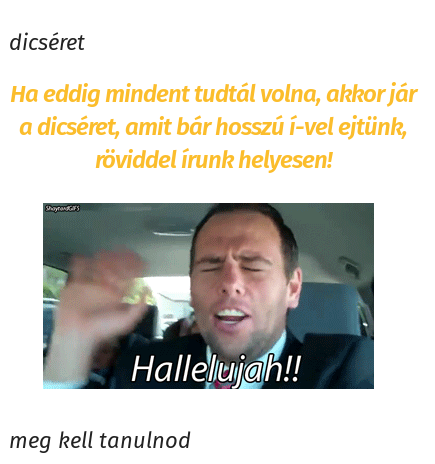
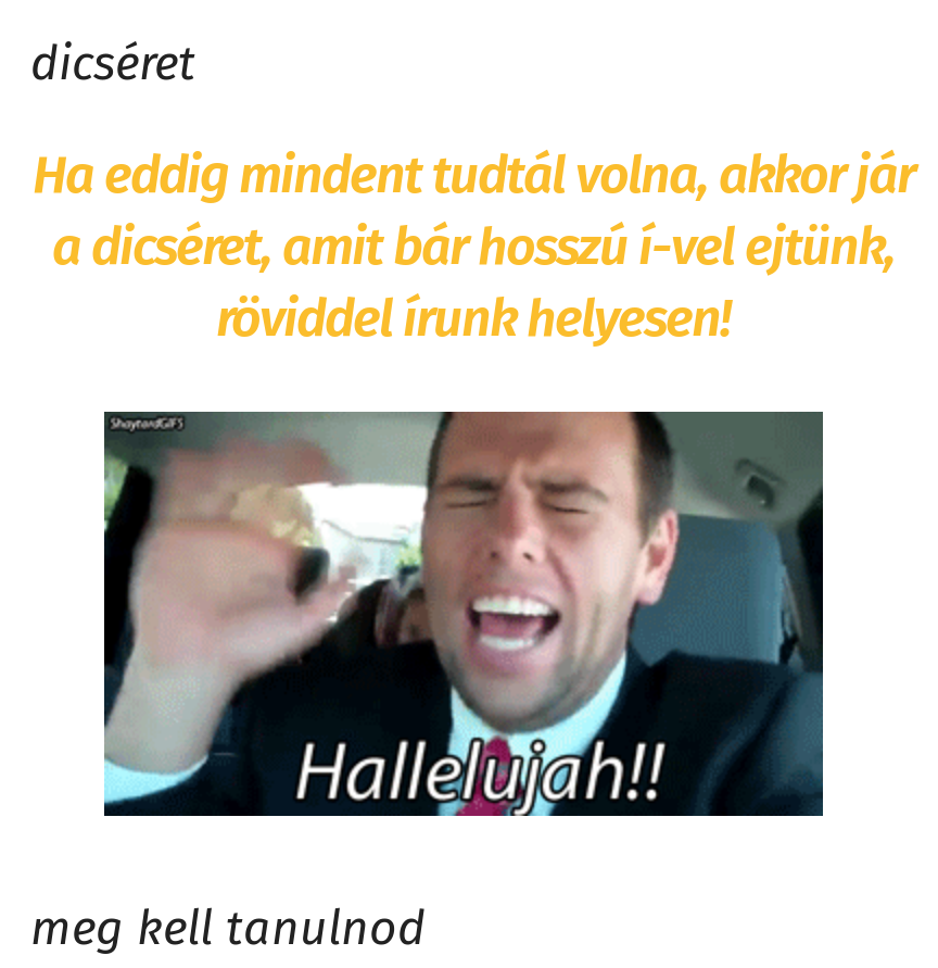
- [image]
+ [image]
